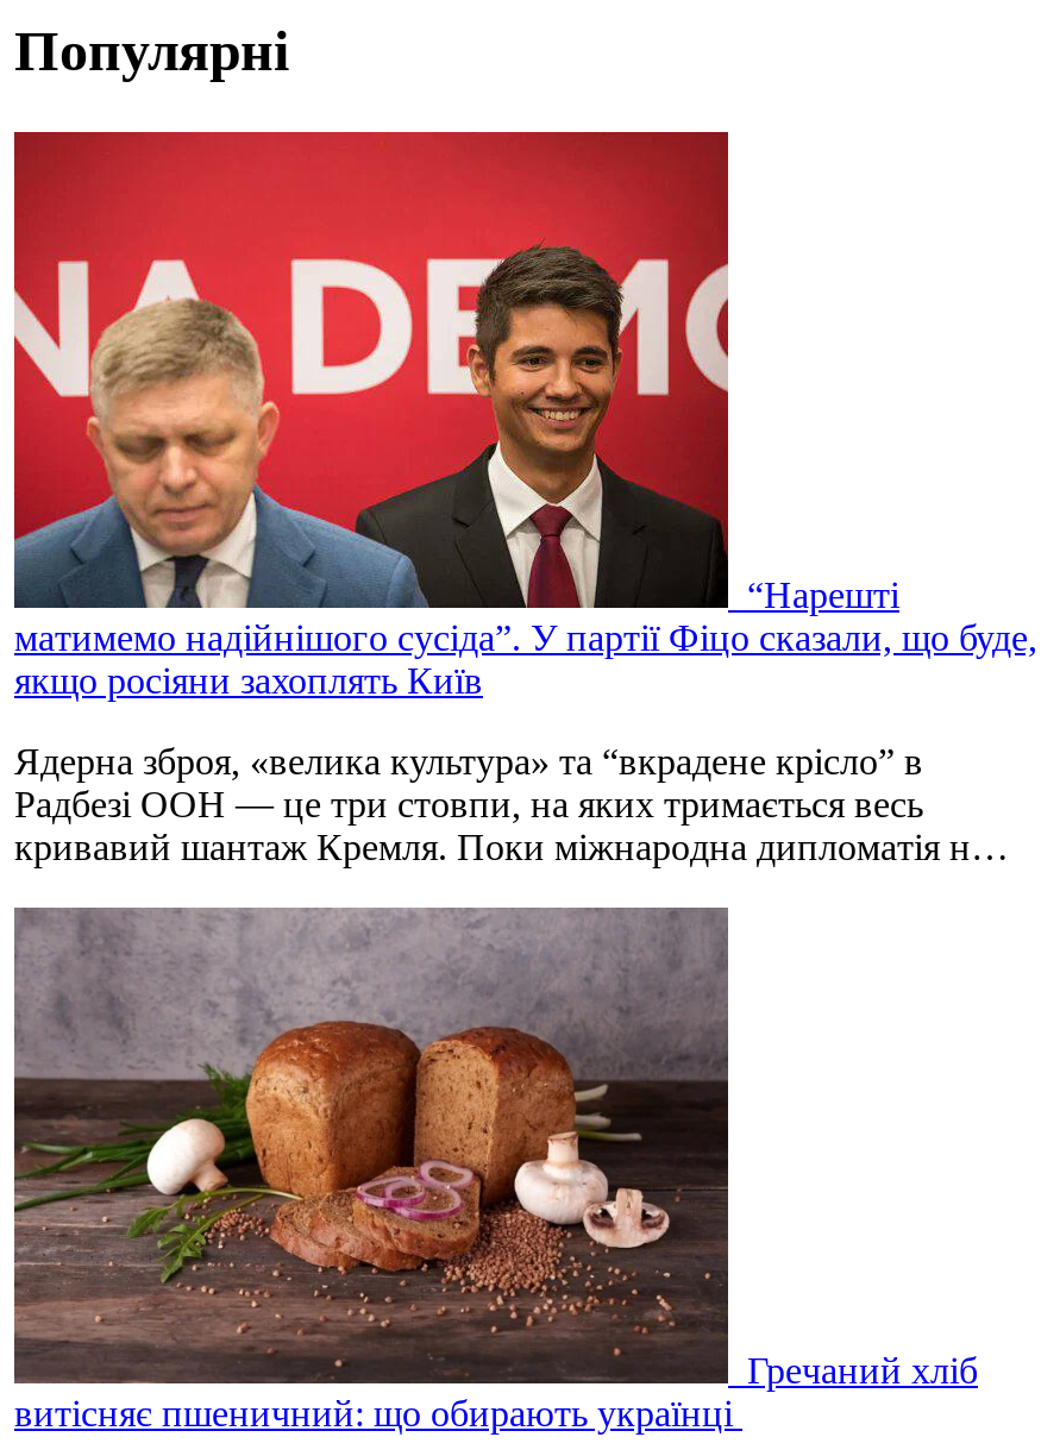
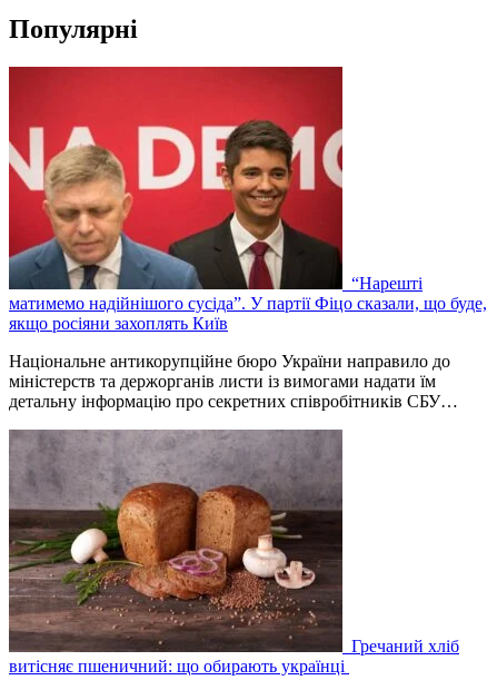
- Ядерна зброя, «велика культура» та “вкрадене крісло” в
- Радбезі ООН — це три стовпи, на яких тримається весь
- кривавий шантаж Кремля. Поки міжнародна дипломатія н…
+ Національне антикорупційне бюро України направило до
+ міністерств та держорганів листи із вимогами надати їм
+ детальну інформацію про секретних співробітників СБУ…
